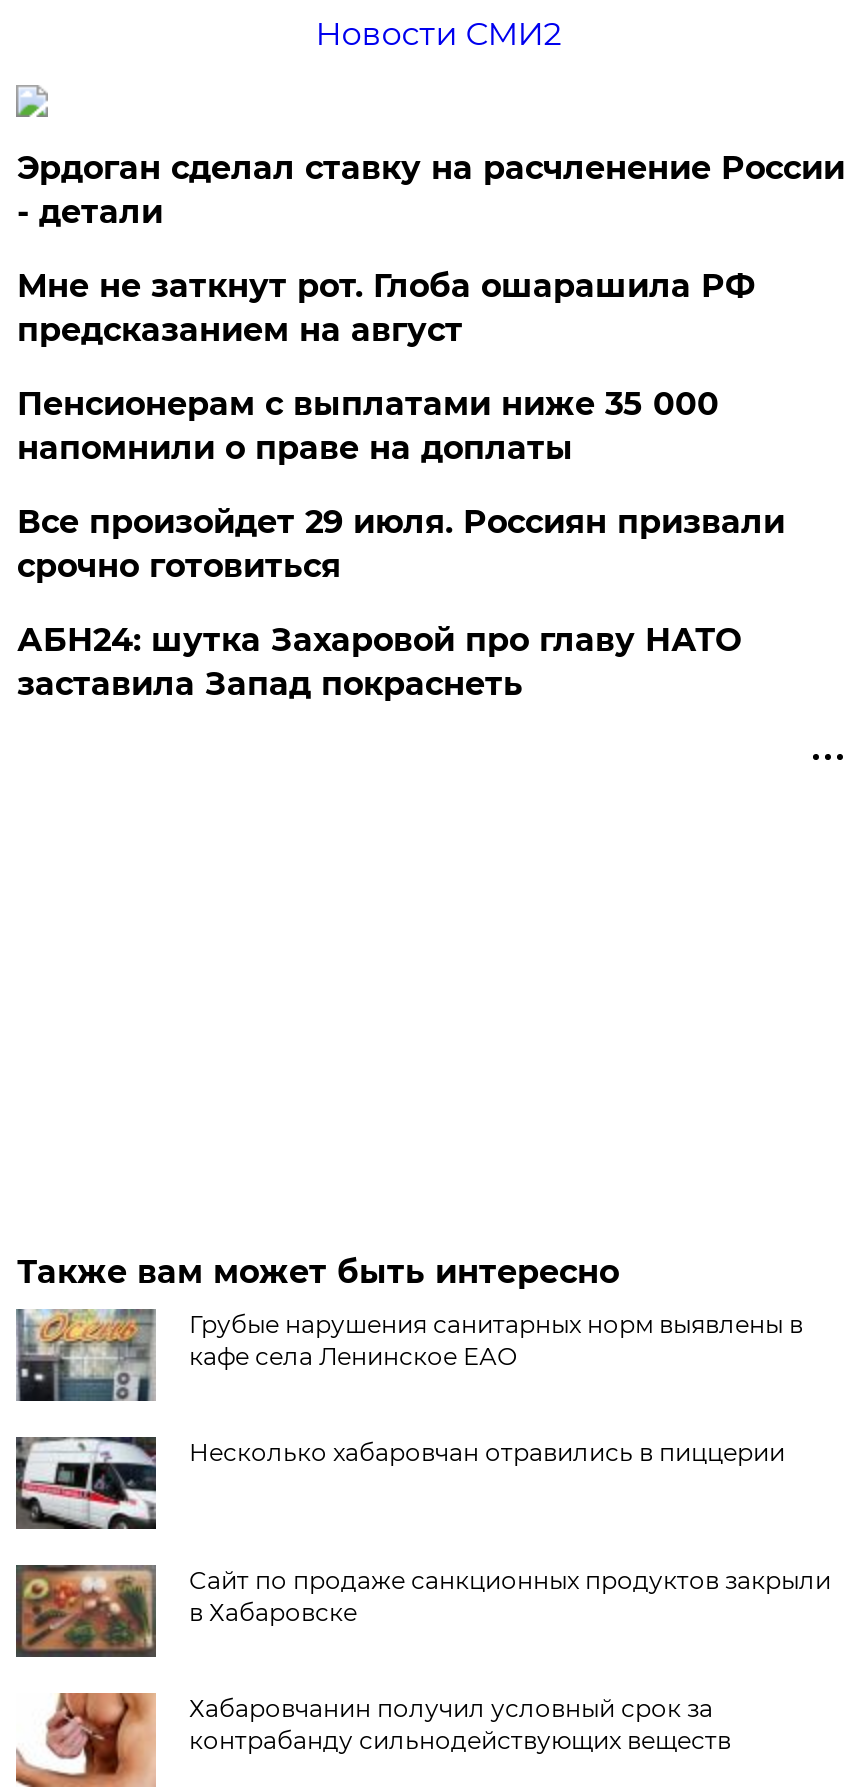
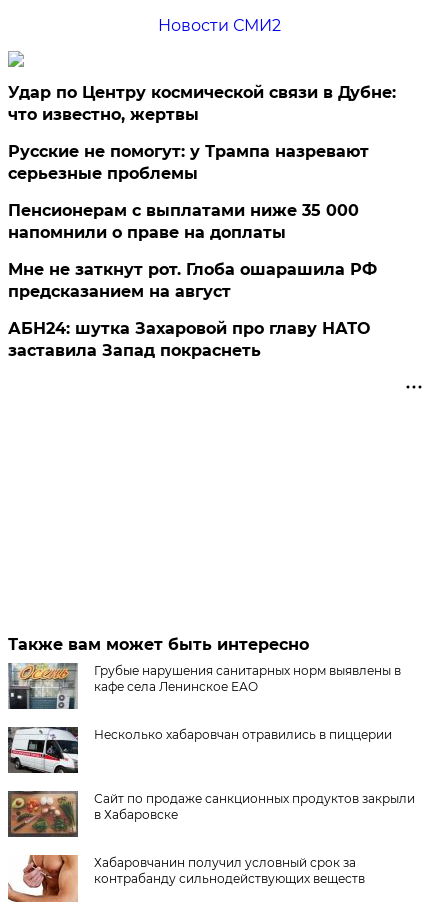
+ Русские не помогут: у Трампа назревают
+ серьезные проблемы

- Эрдоган сделал ставку на расчленение России
- - детали
+ Удар по Центру космической связи в Дубне:
+ что известно, жертвы

moved down: Мне не заткнут рот. Глоба ошарашила РФ | предсказанием на август

- Все произойдет 29 июля. Россиян призвали
- срочно готовиться
